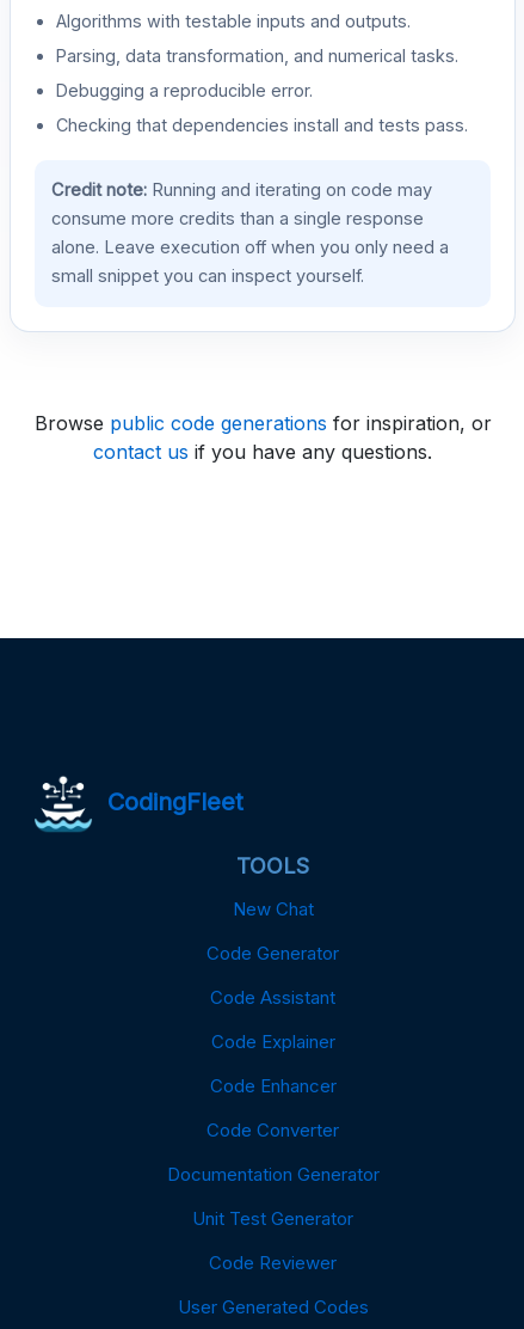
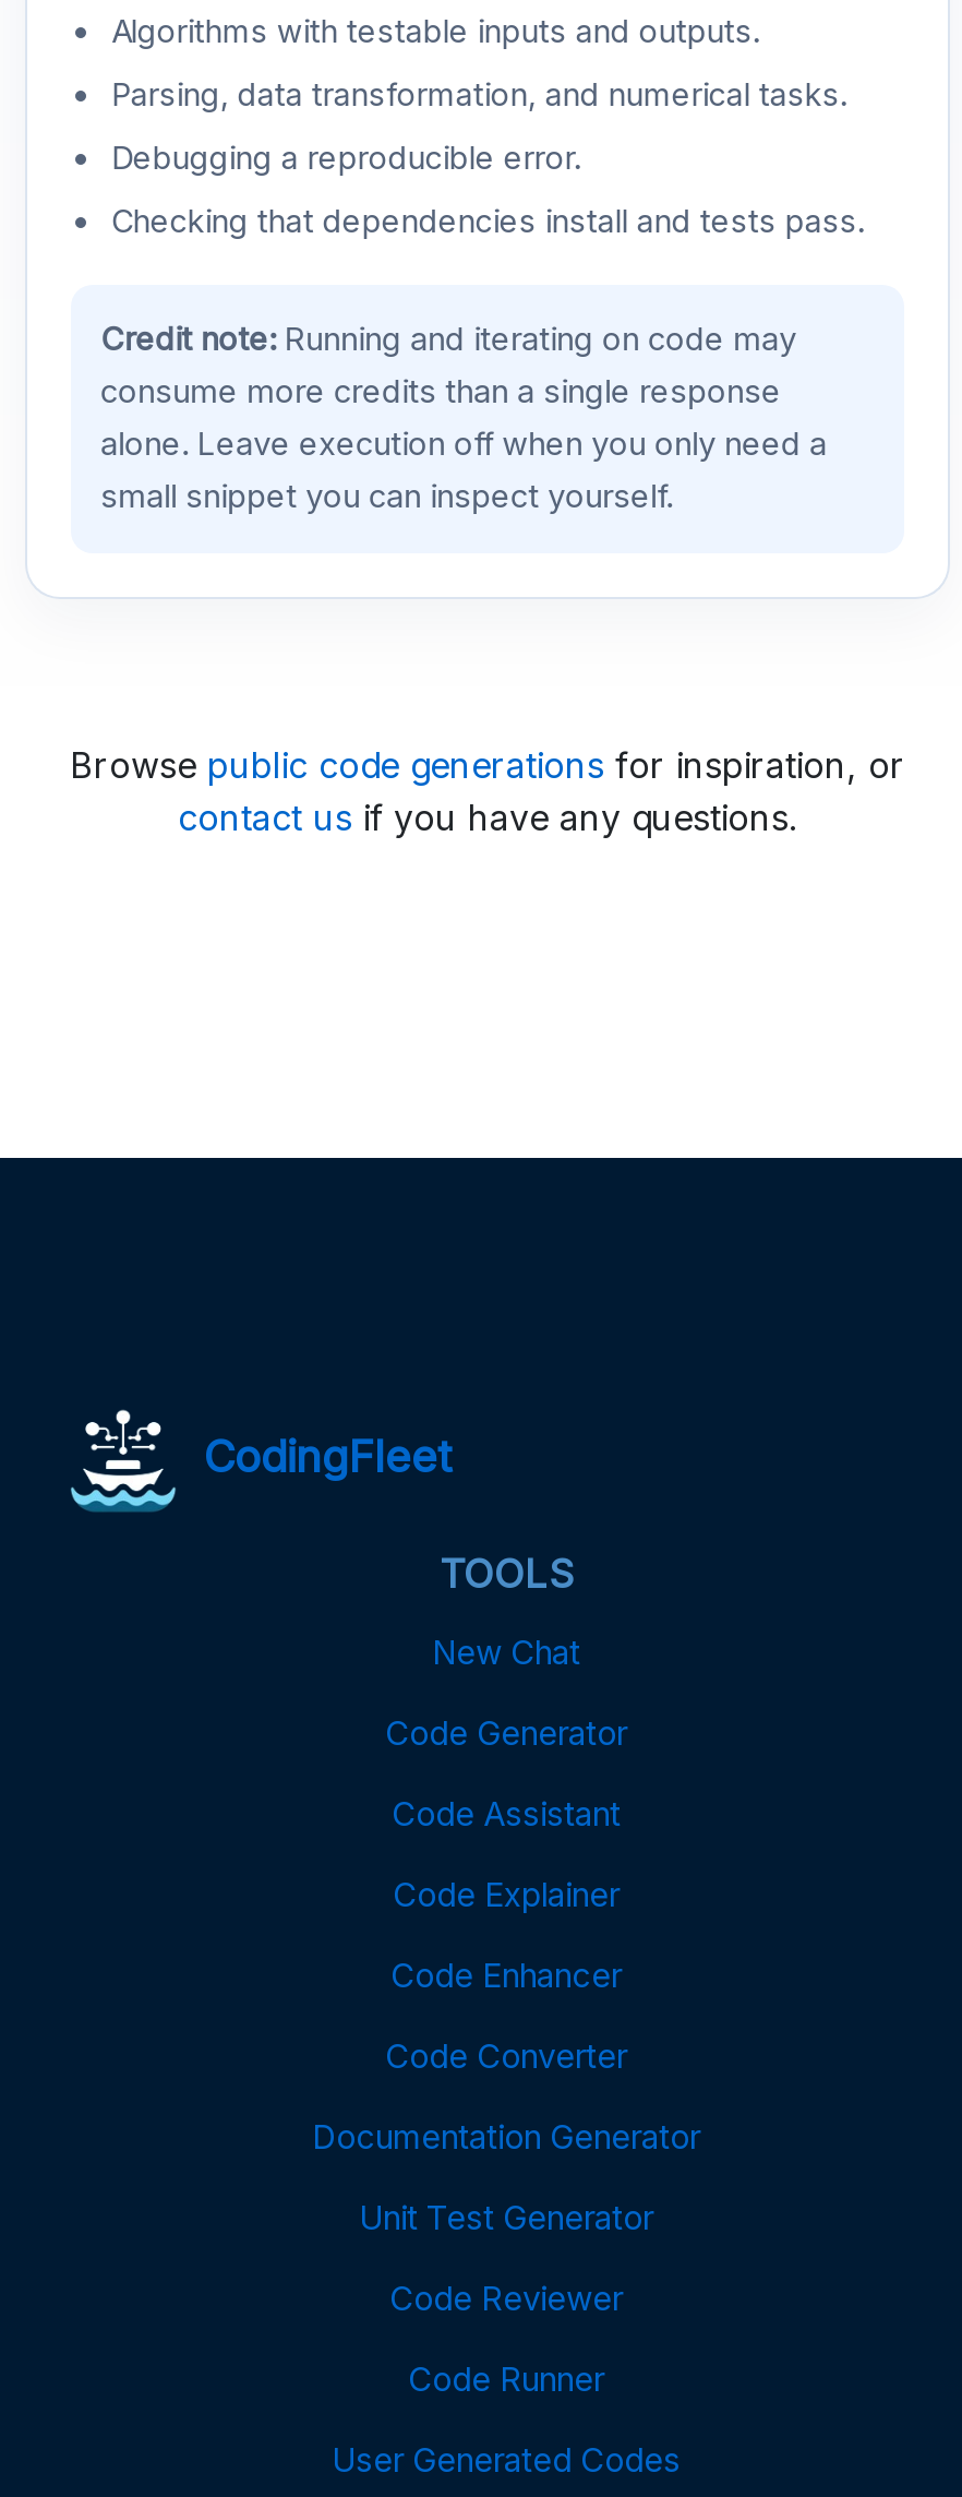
+ Code Runner
